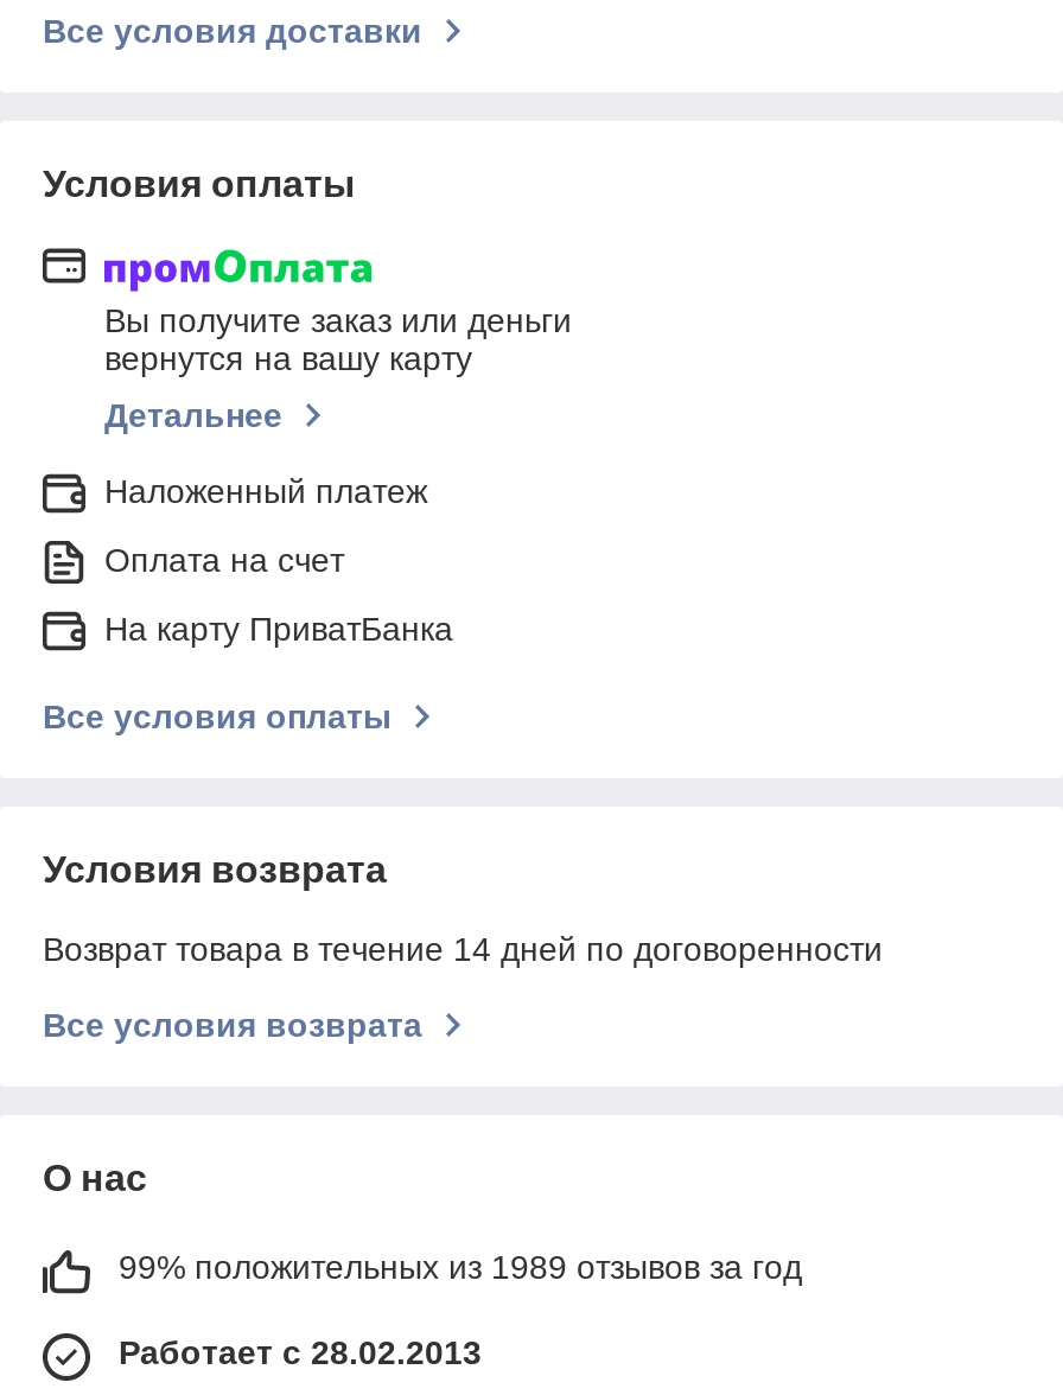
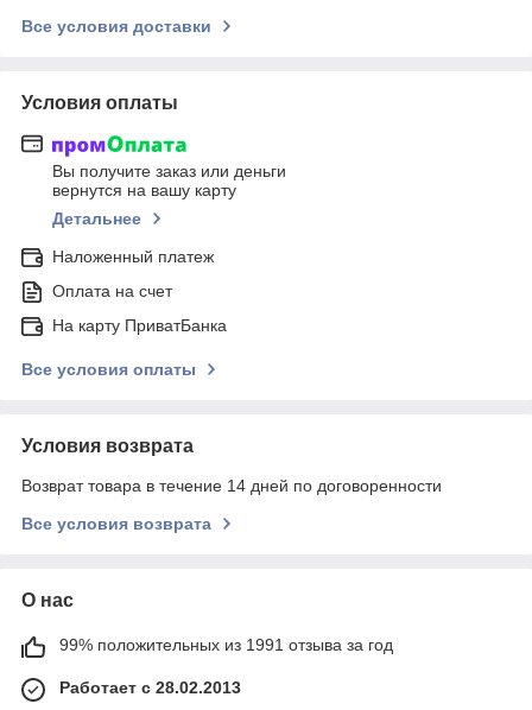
- 99% положительных из 1989 отзывов за год
+ 99% положительных из 1991 отзыва за год
